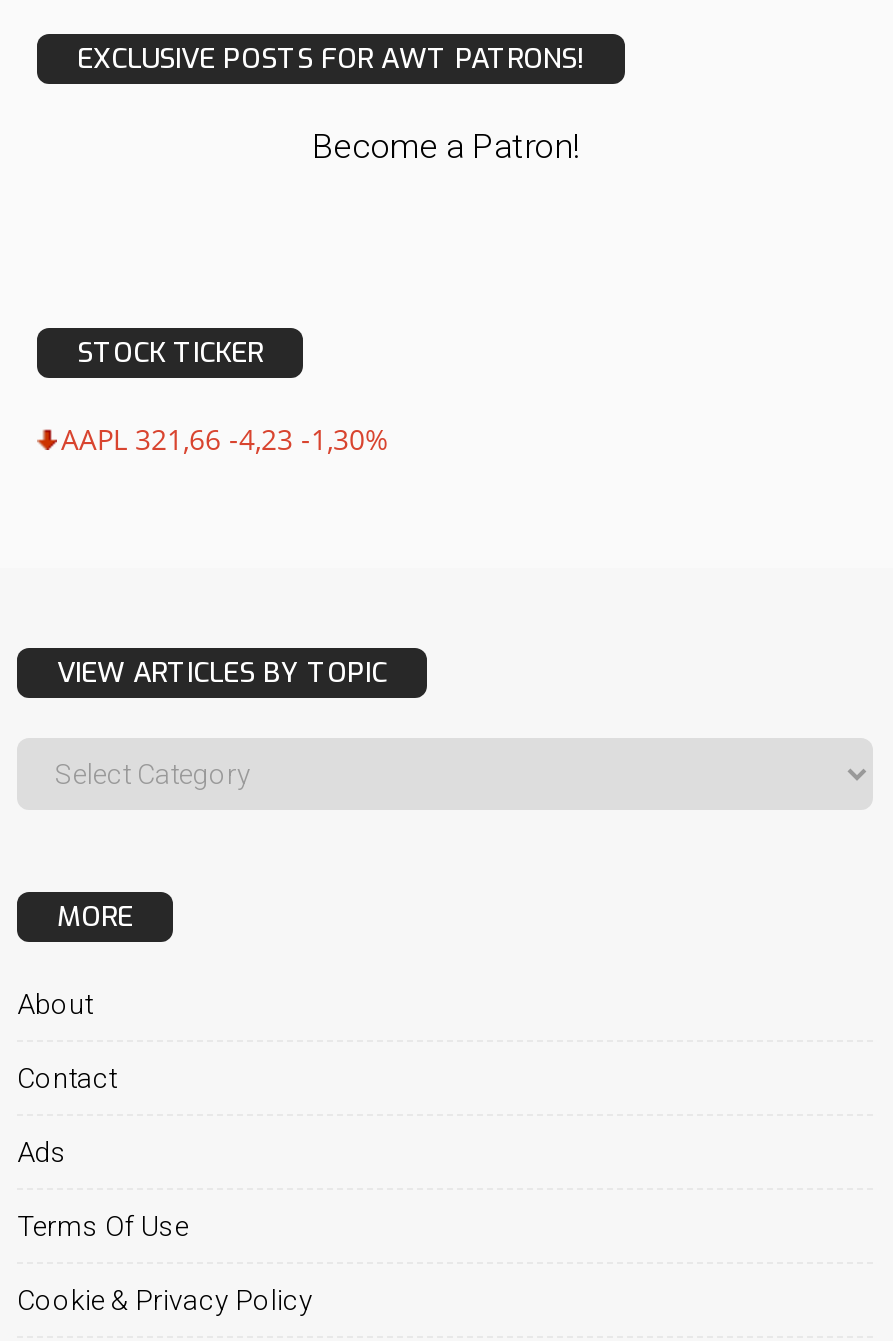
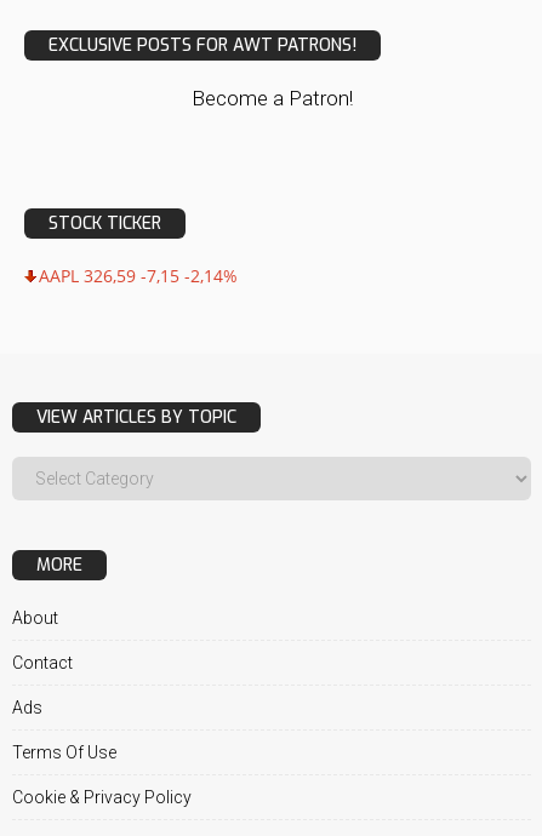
- AAPL 321,66 -4,23 -1,30%
+ AAPL 326,59 -7,15 -2,14%
